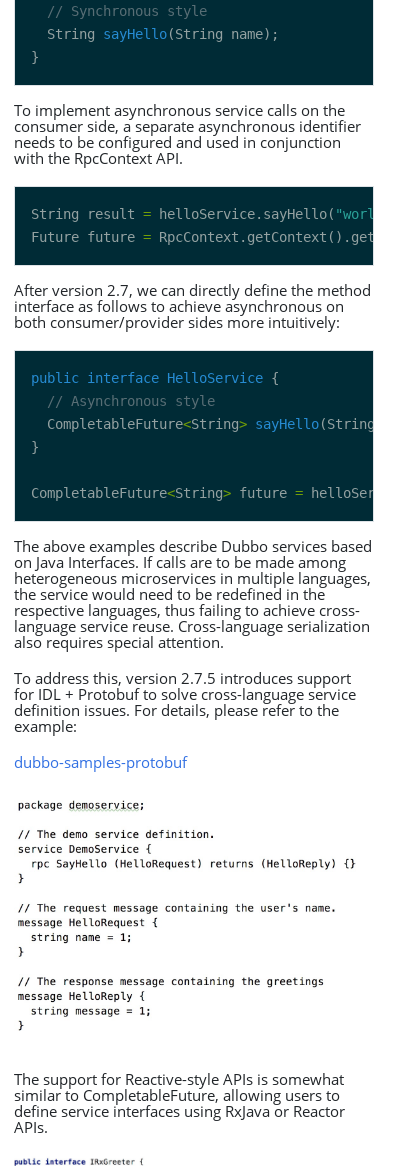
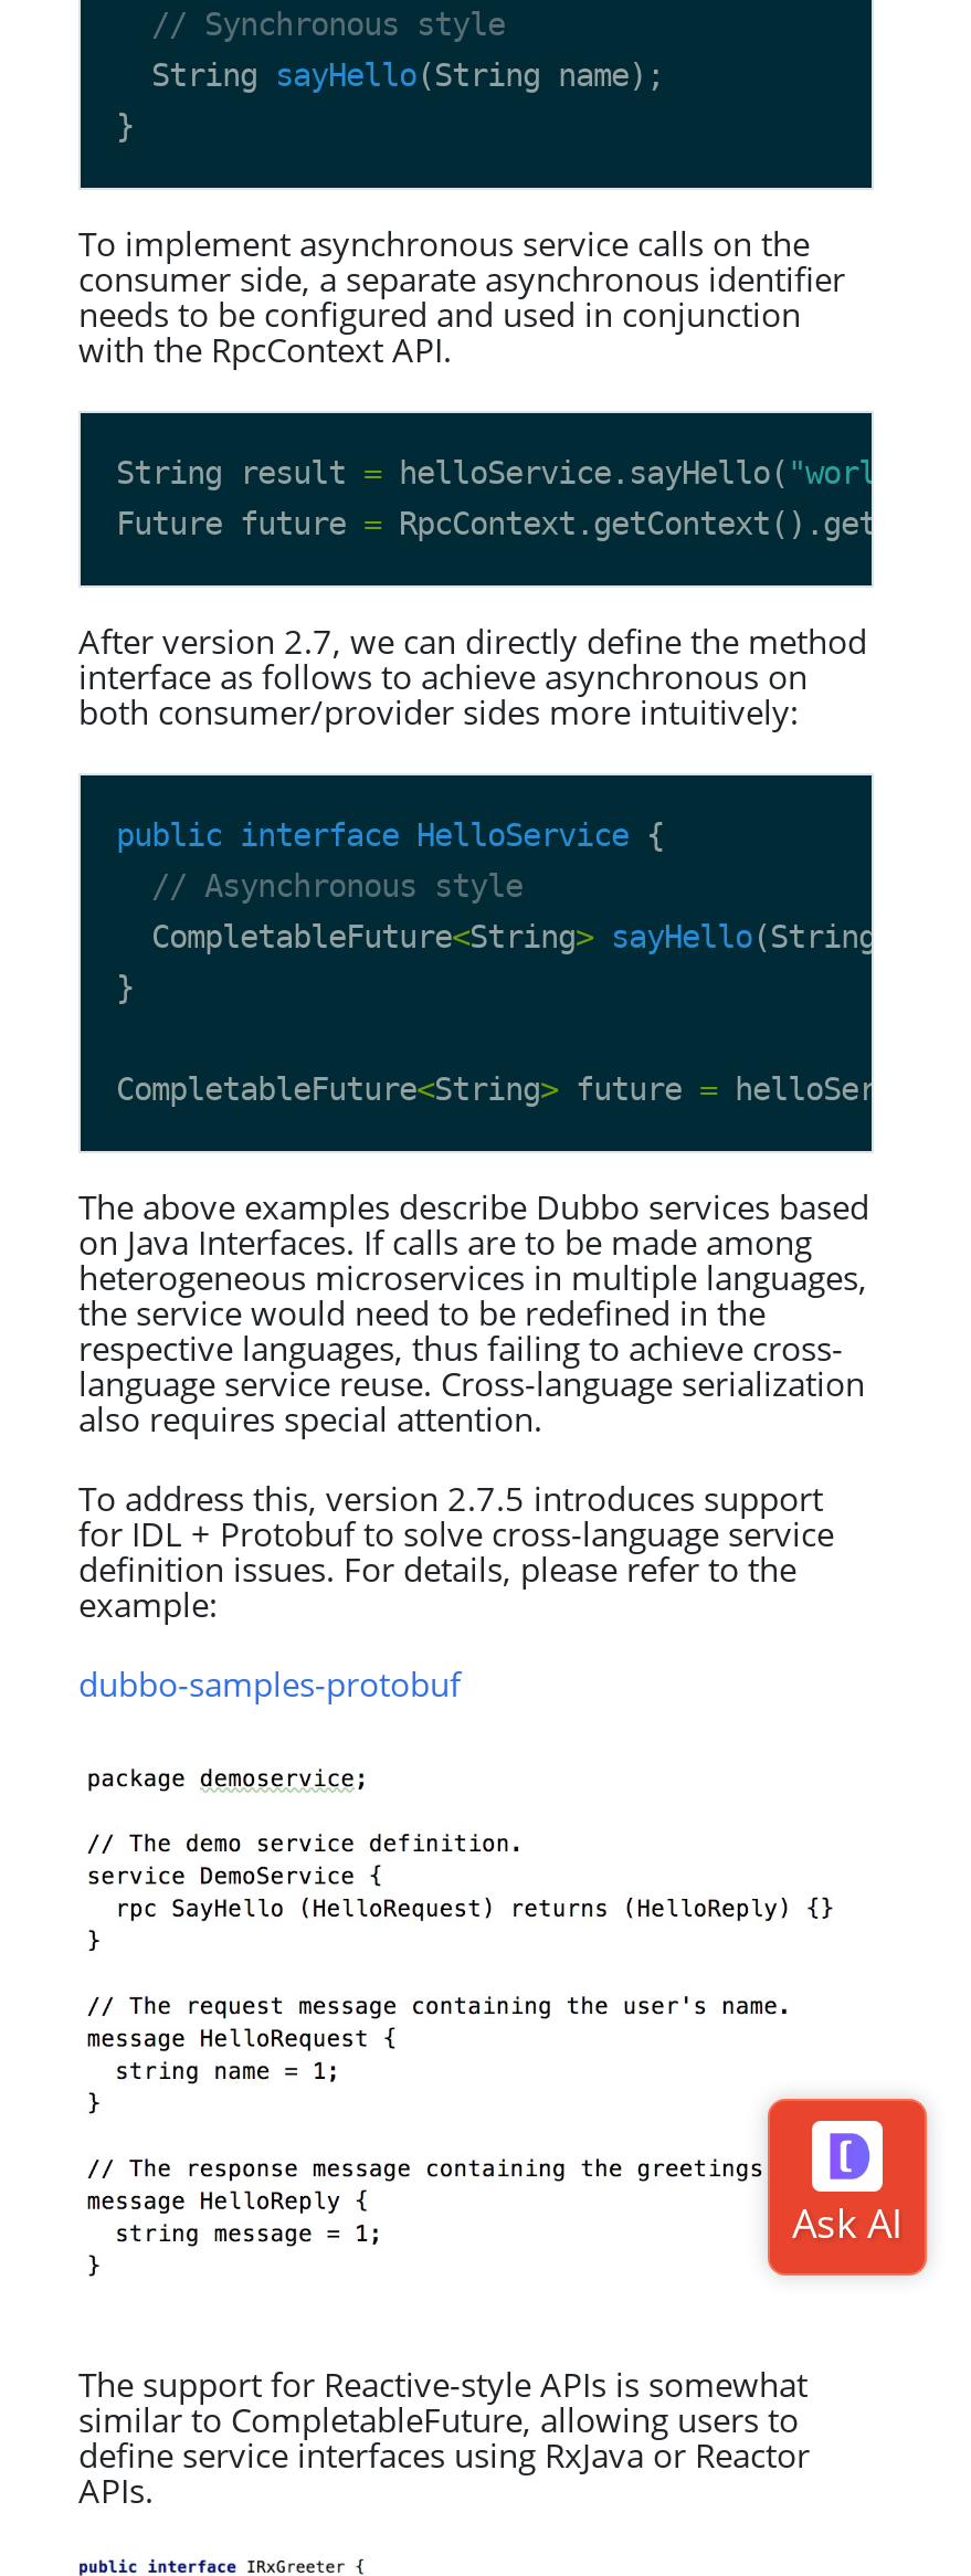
+ [image]
